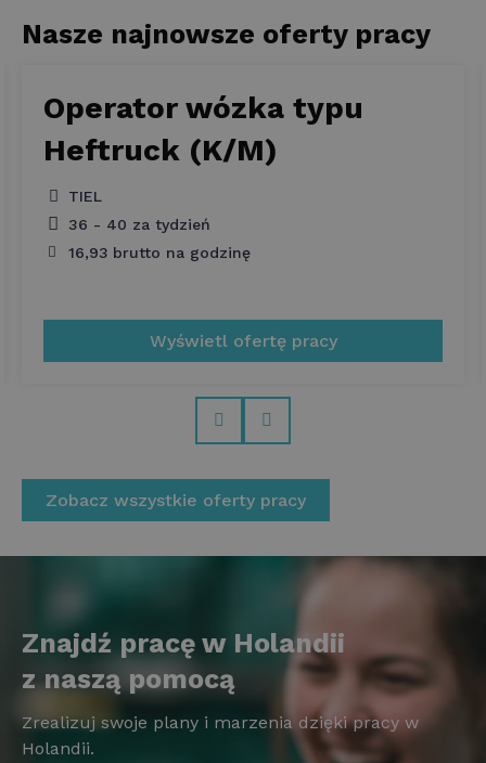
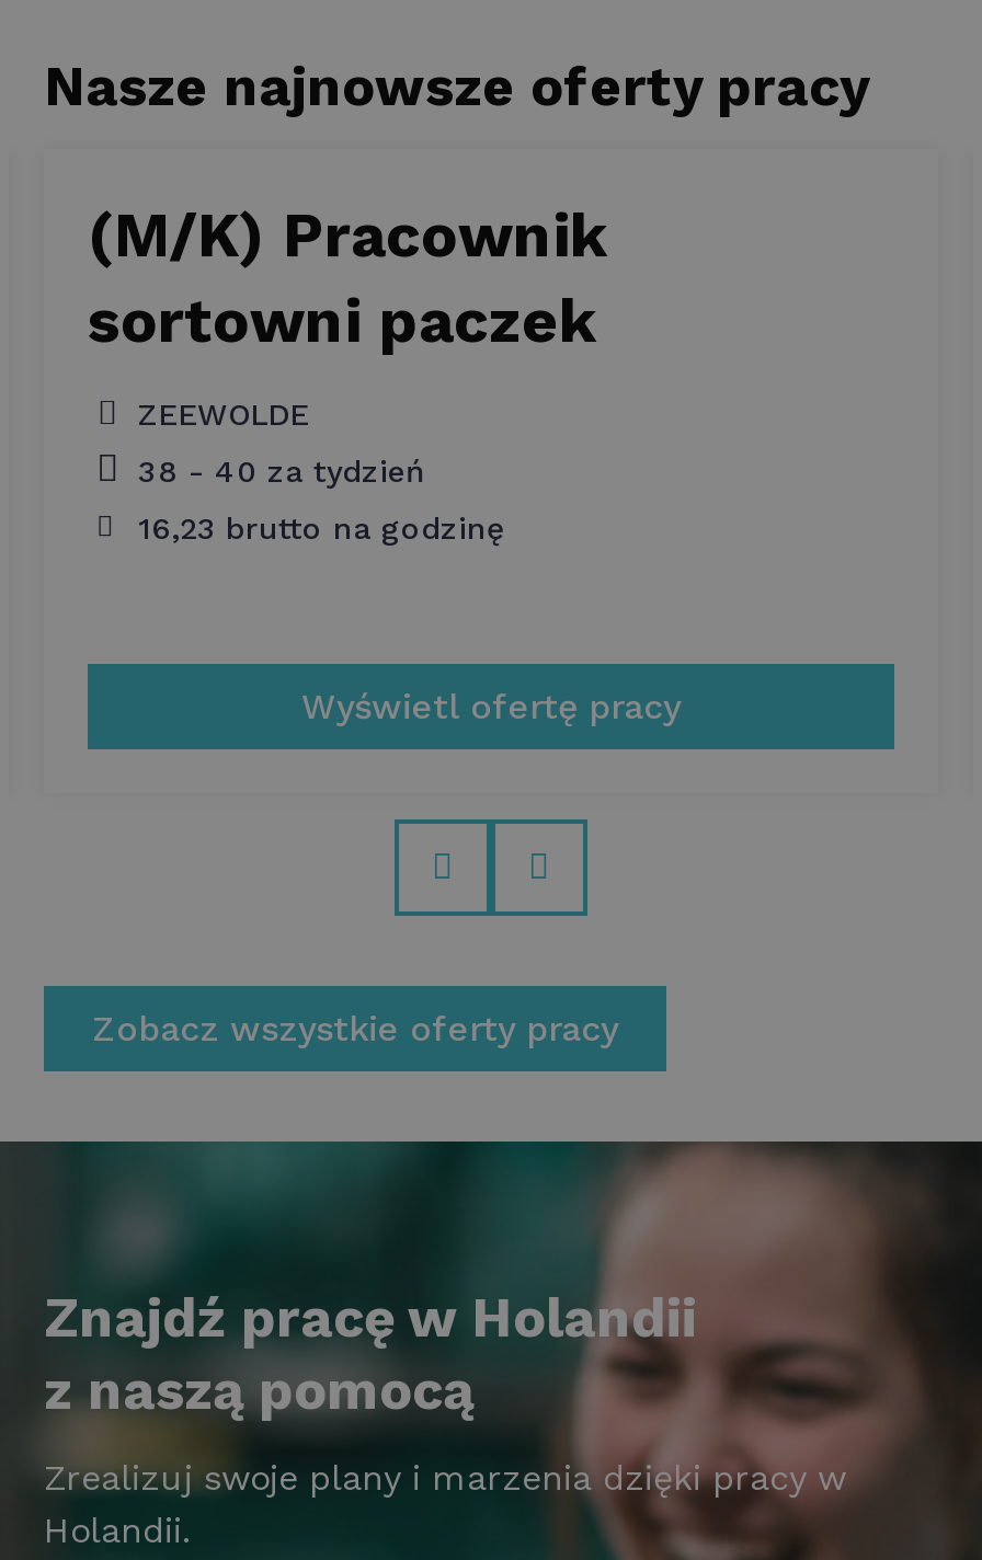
- Operator wózka typu
- Heftruck (K/M)
+ (M/K) Pracownik
+ sortowni paczek

- TIEL
+ ZEEWOLDE

- 36 - 40 za tydzień
+ 38 - 40 za tydzień

- 16,93 brutto na godzinę
+ 16,23 brutto na godzinę
